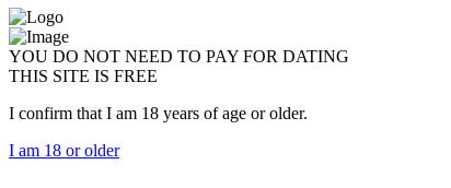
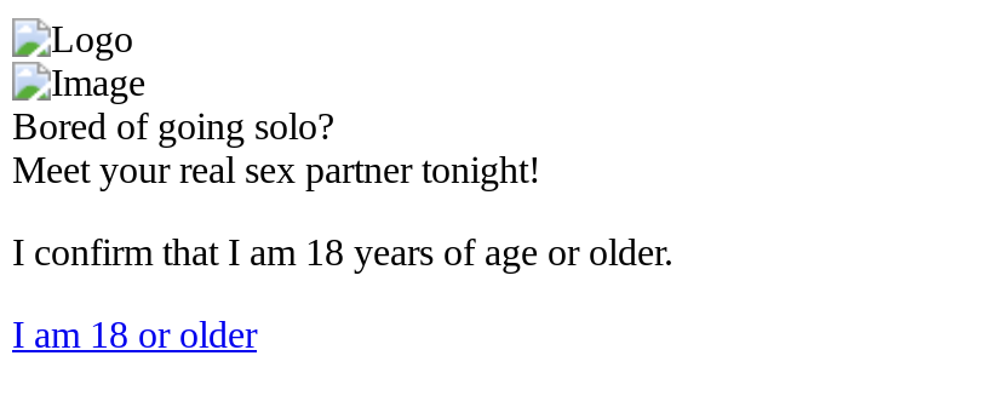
- YOU DO NOT NEED TO PAY FOR DATING
- THIS SITE IS FREE
+ Bored of going solo?
+ Meet your real sex partner tonight!
